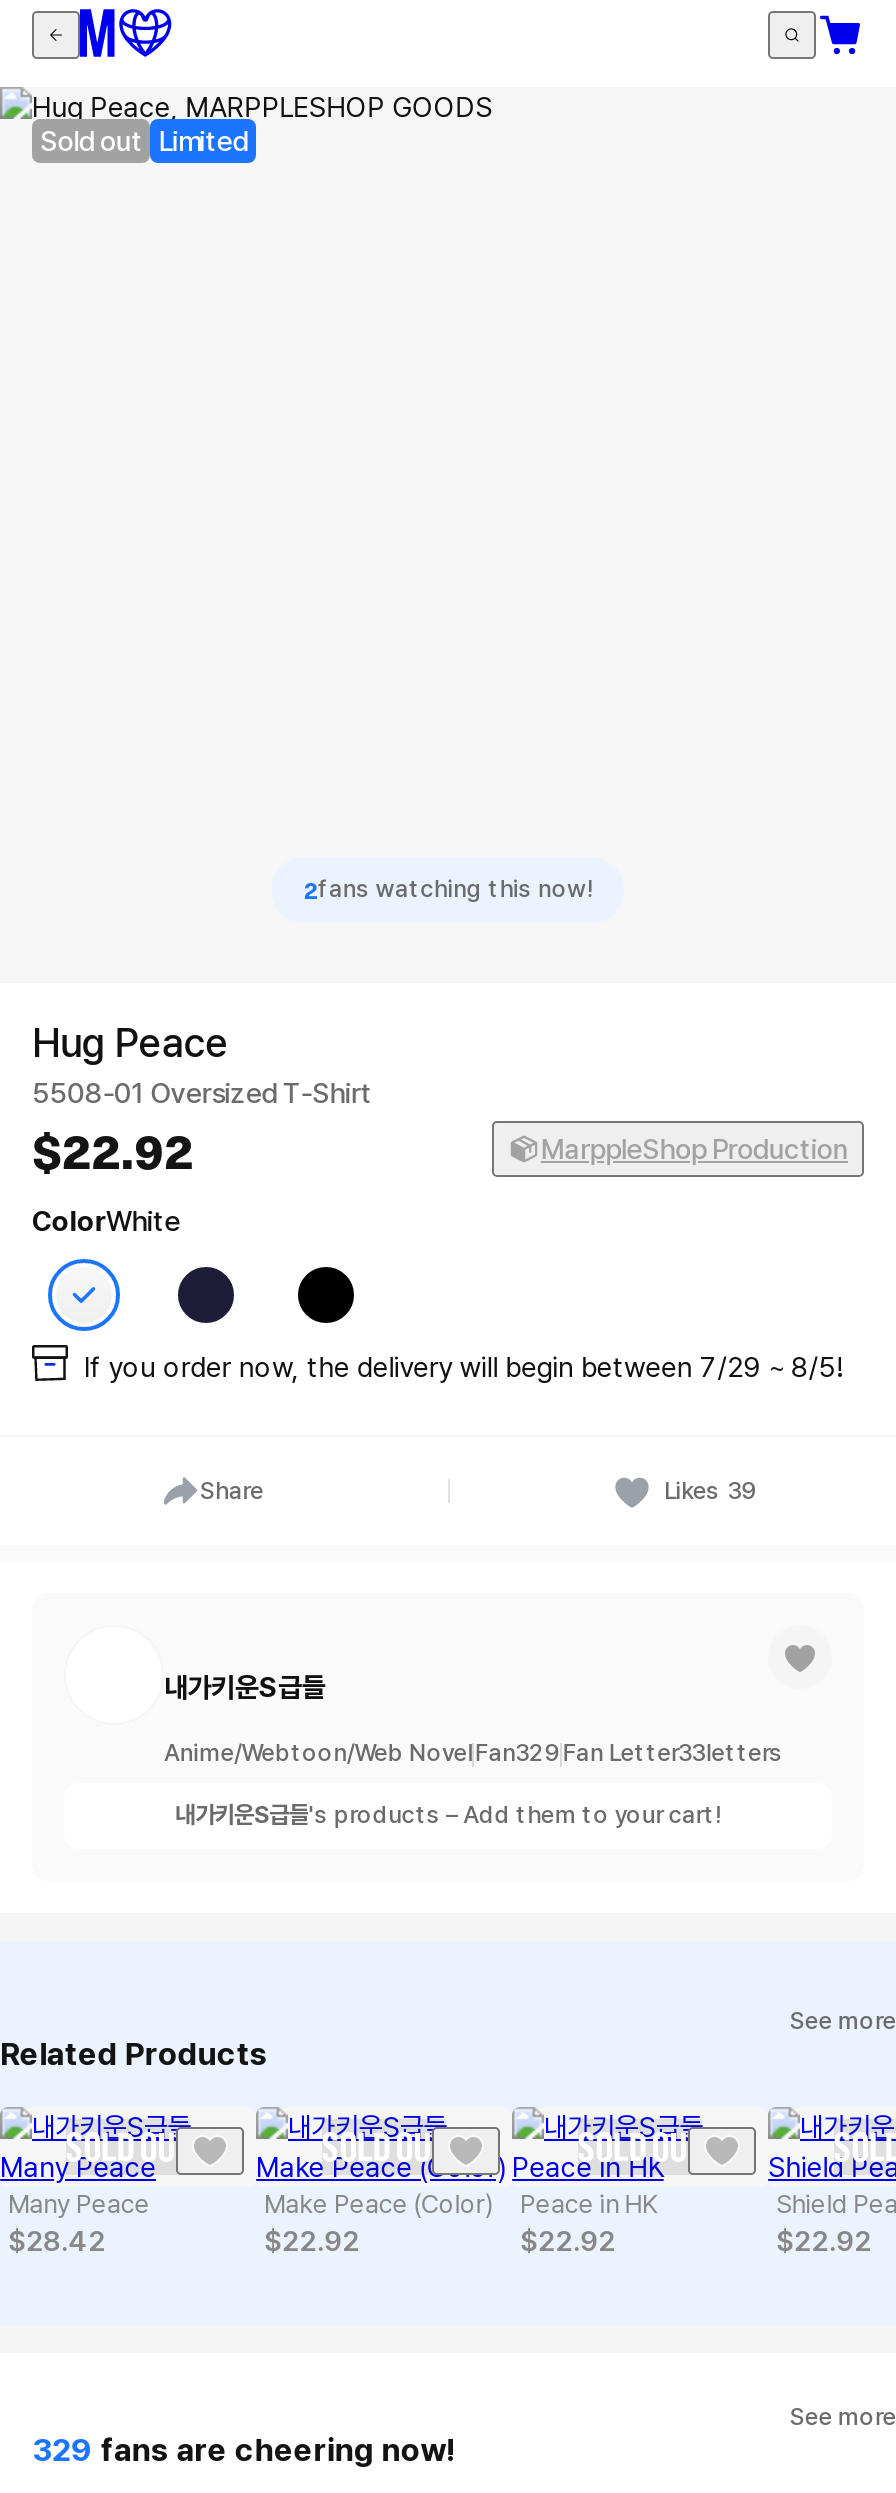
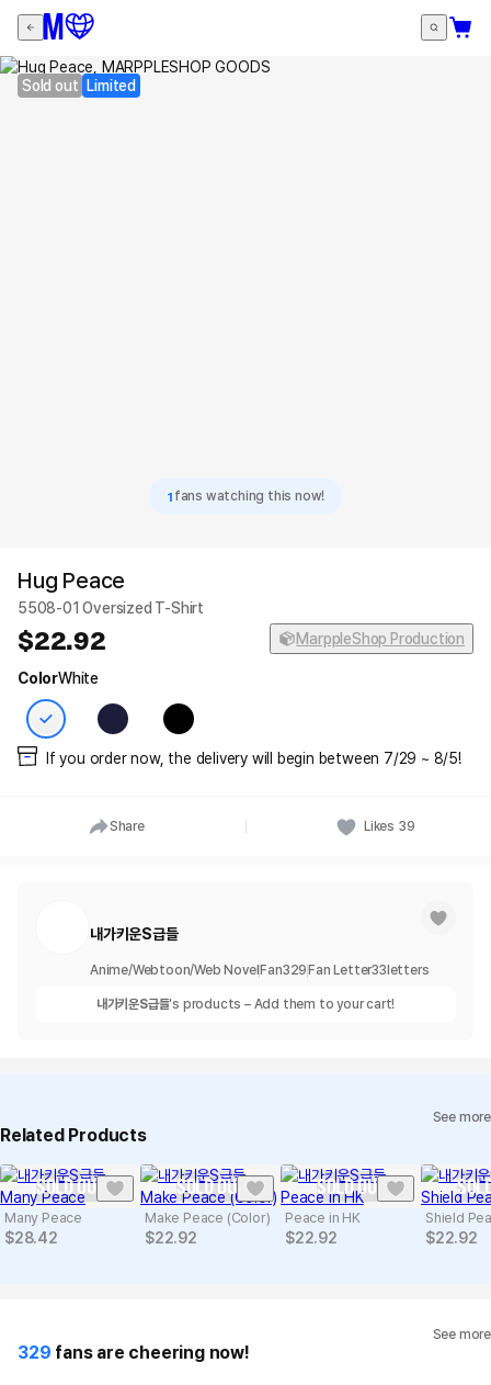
- 2fans watching this now!
+ 1fans watching this now!
